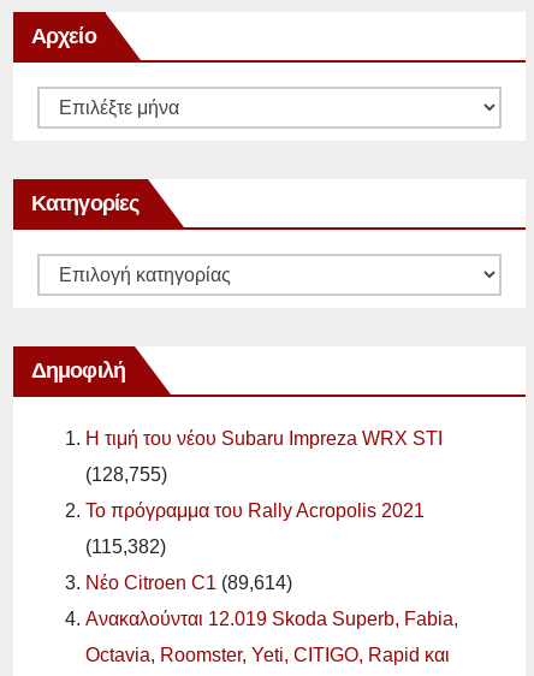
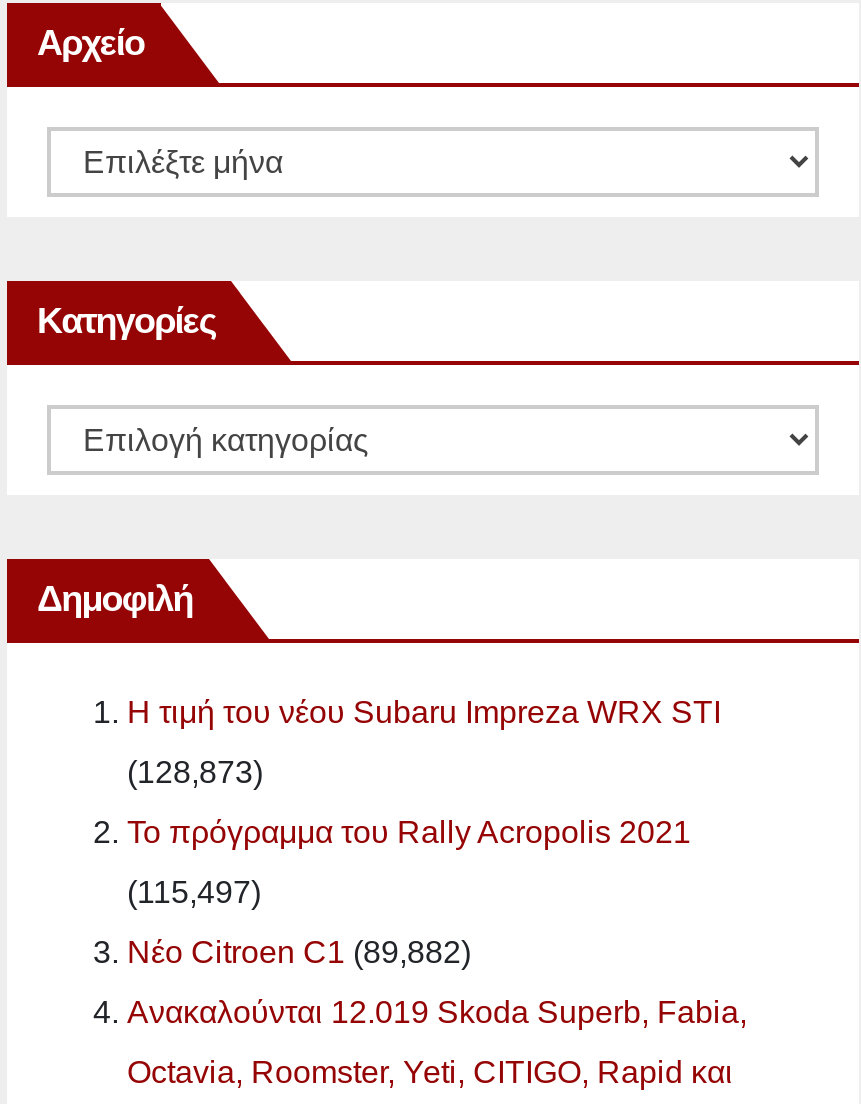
- (128,755)
+ (128,873)

- (115,382)
+ (115,497)

- Νέο Citroen C1 (89,614)
+ Νέο Citroen C1 (89,882)
